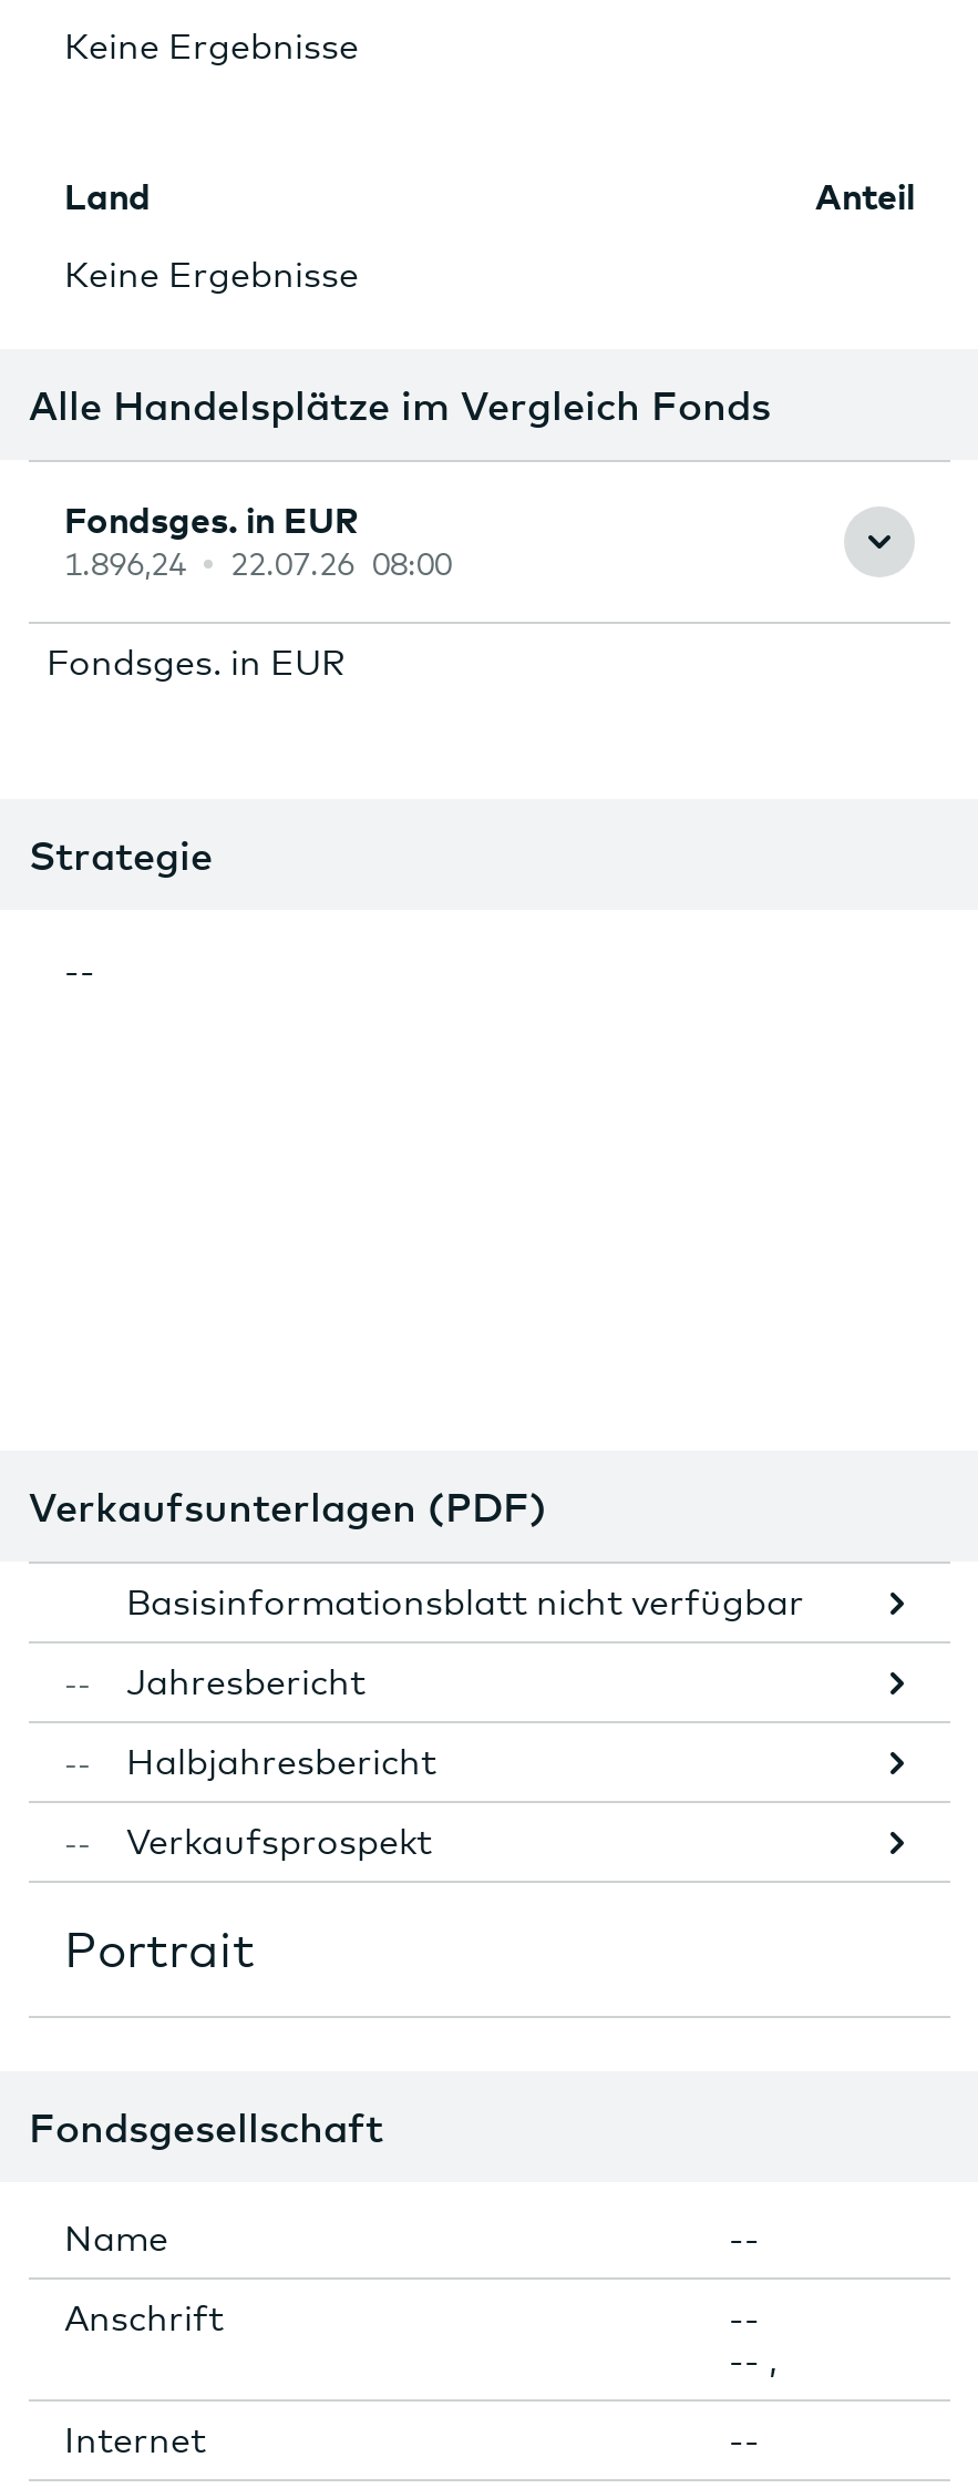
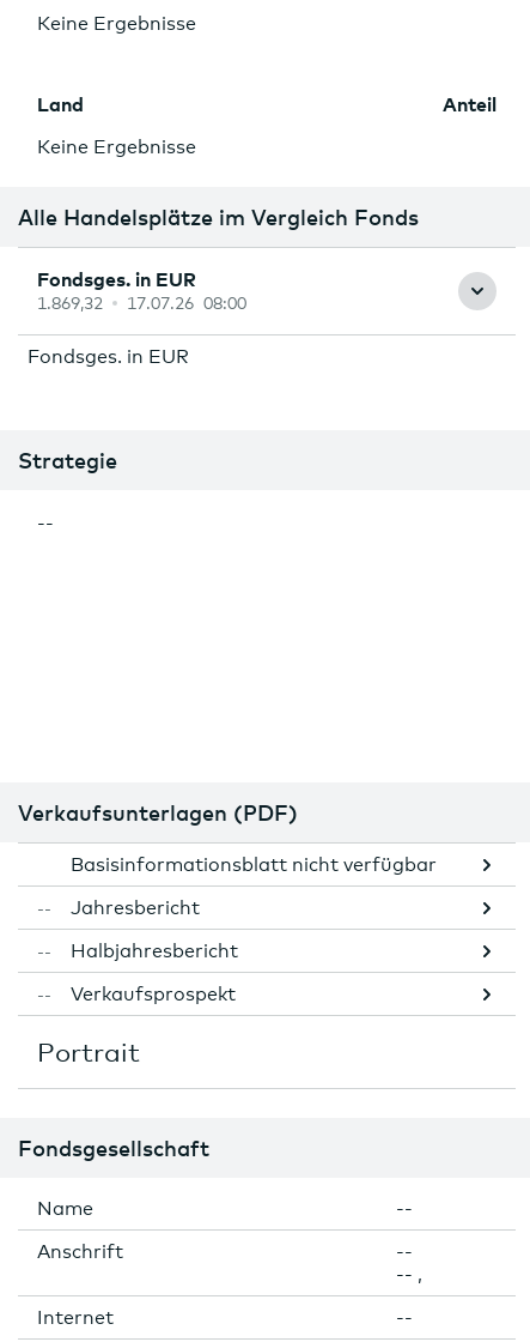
- 1.896,24
+ 1.869,32

- 22.07.26 08:00
+ 17.07.26 08:00
